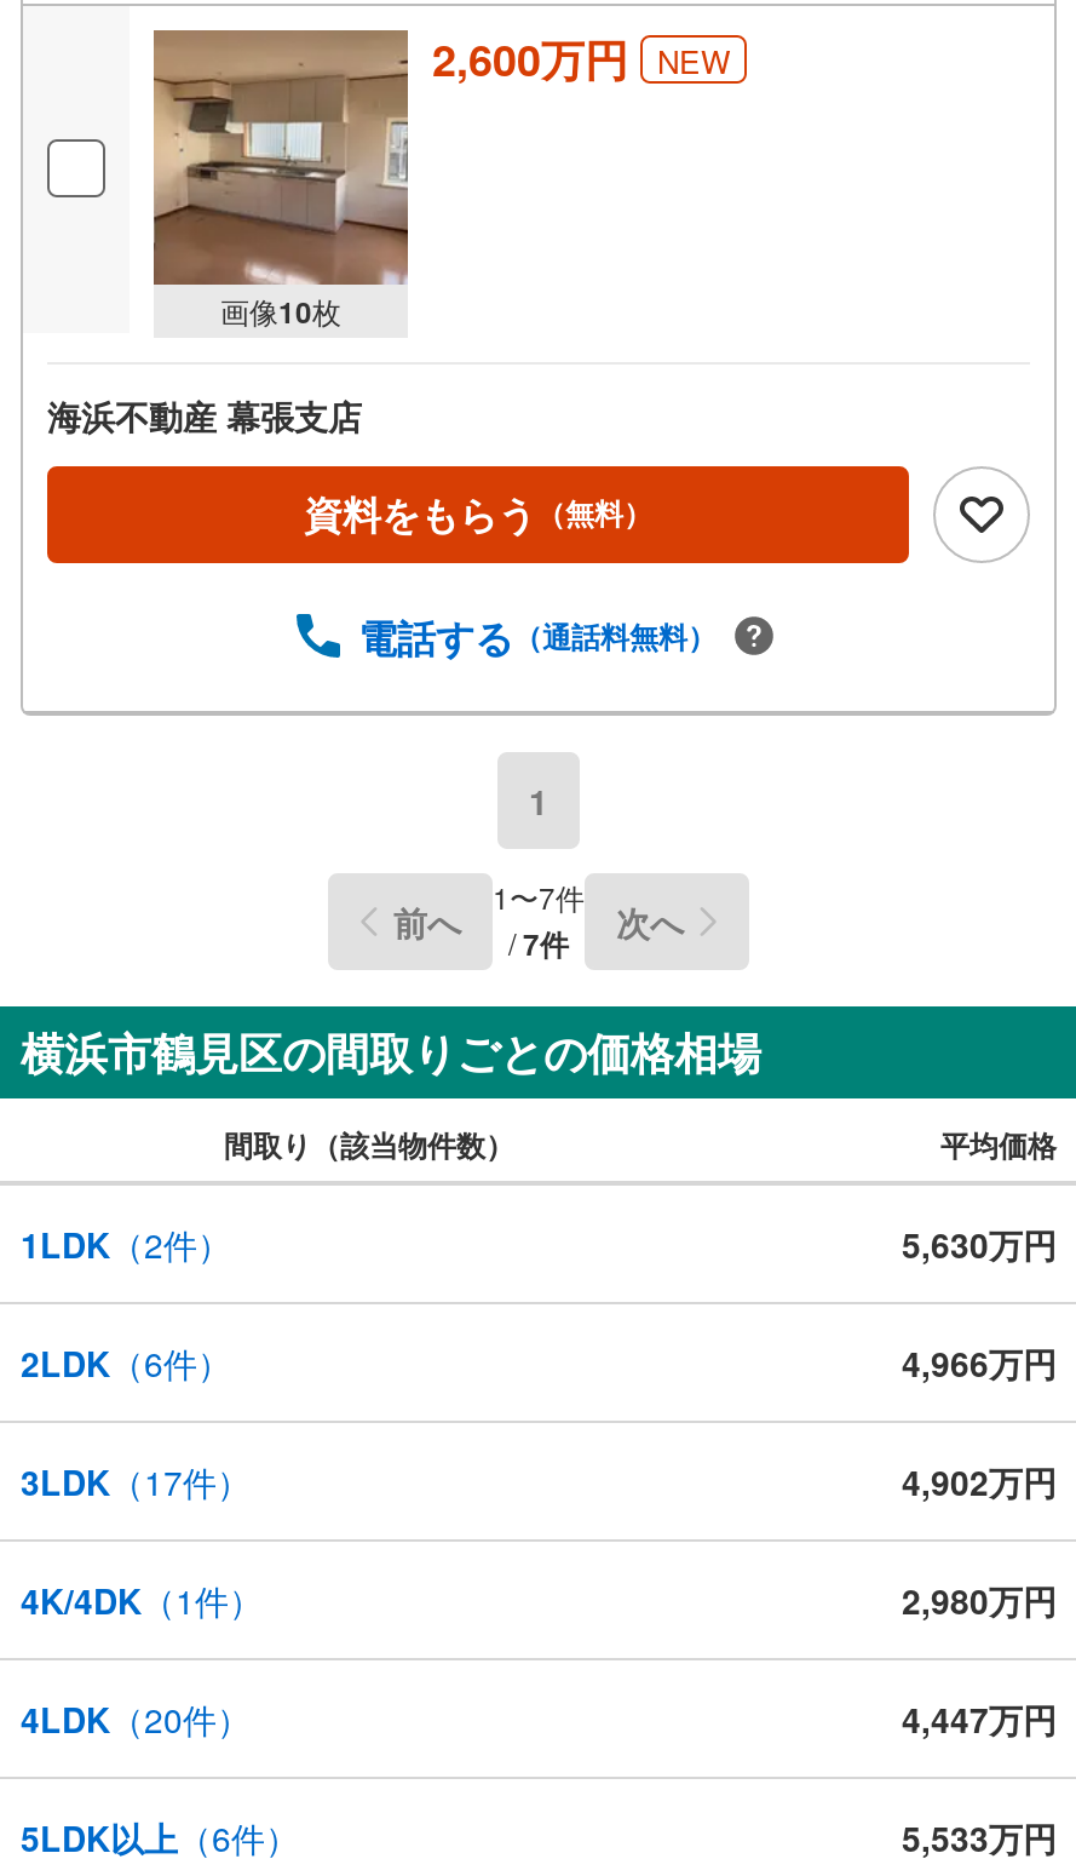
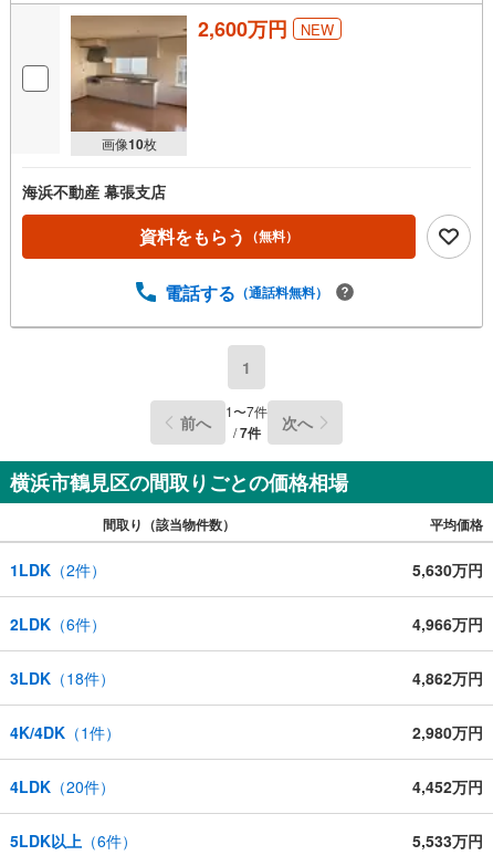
- 3LDK（17件）
+ 3LDK（18件）

- 4,902万円
+ 4,862万円

- 4,447万円
+ 4,452万円
